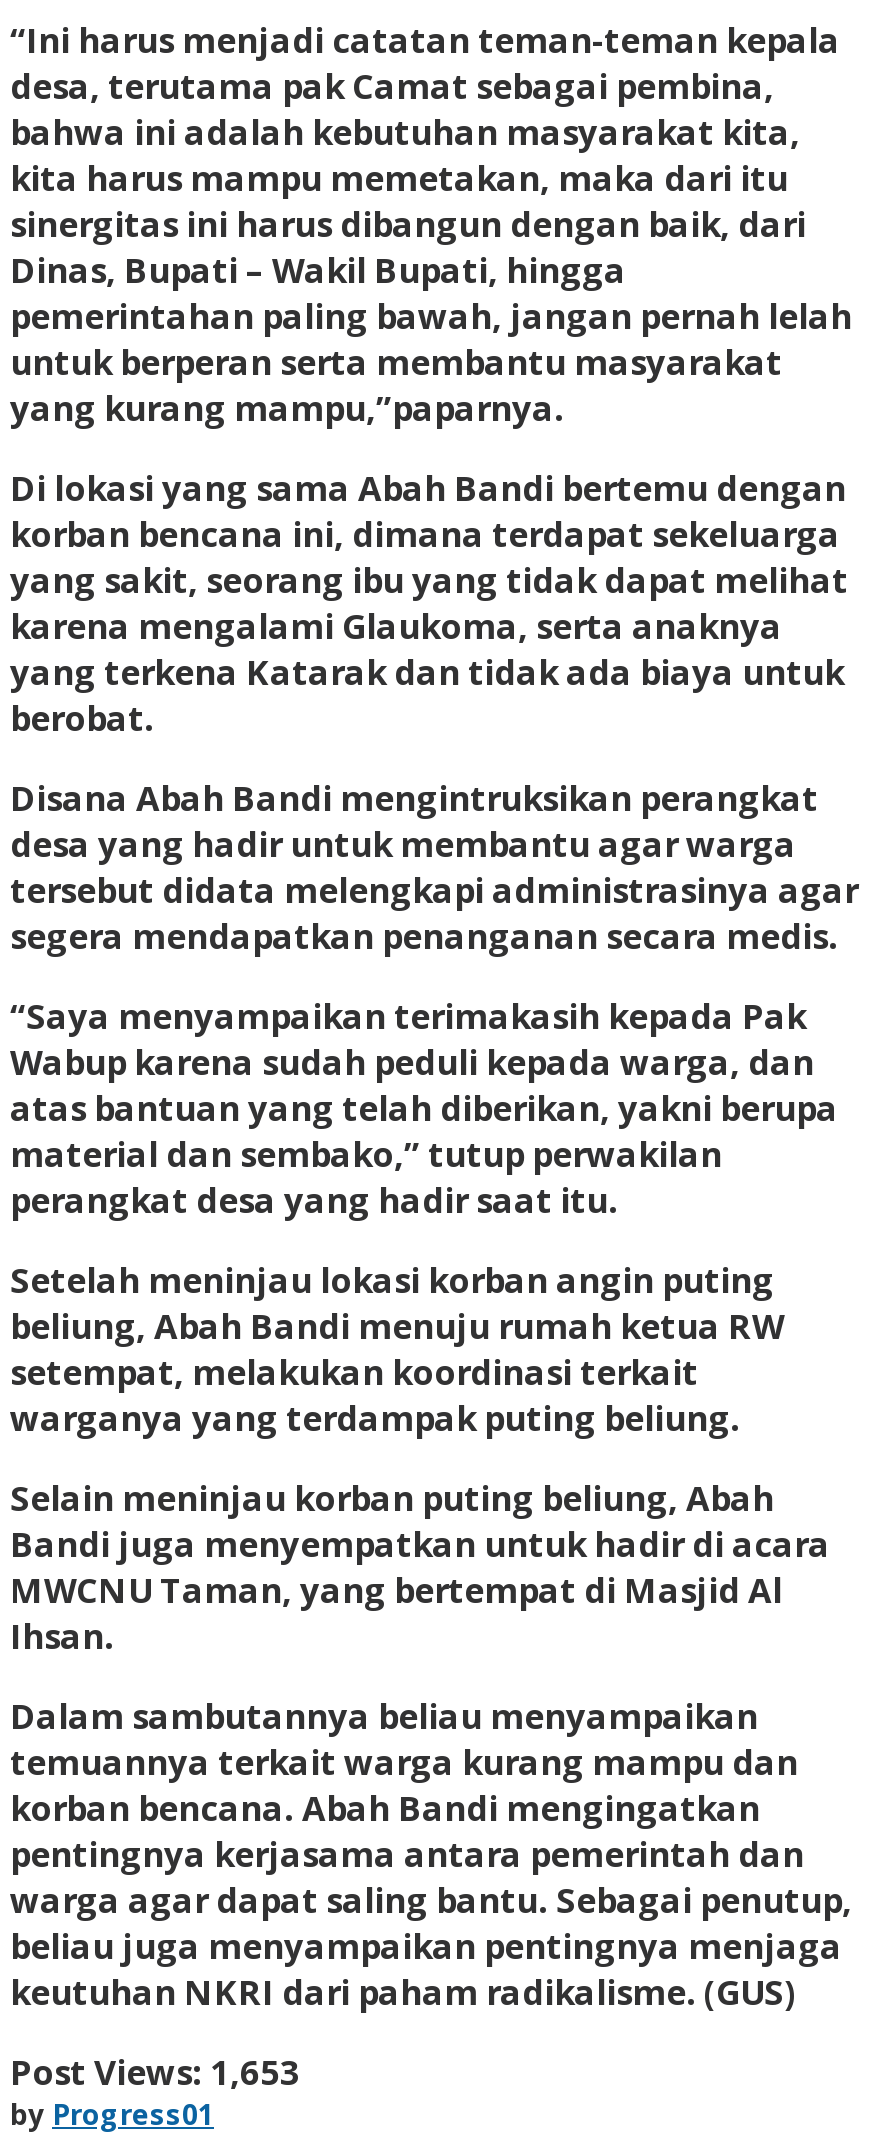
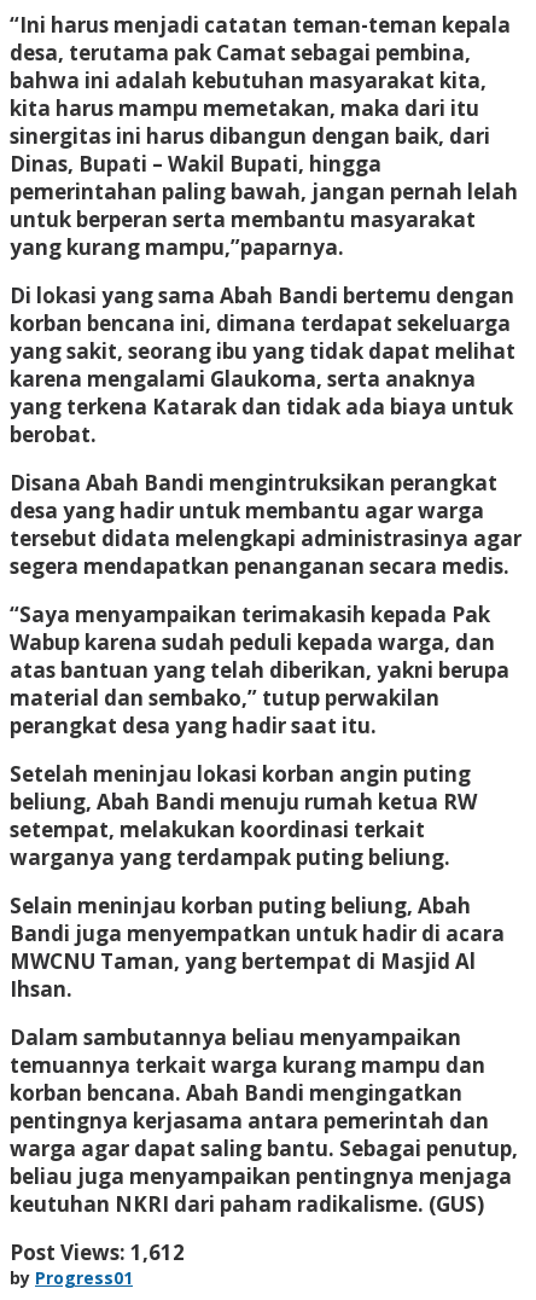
- Post Views: 1,653
+ Post Views: 1,612
